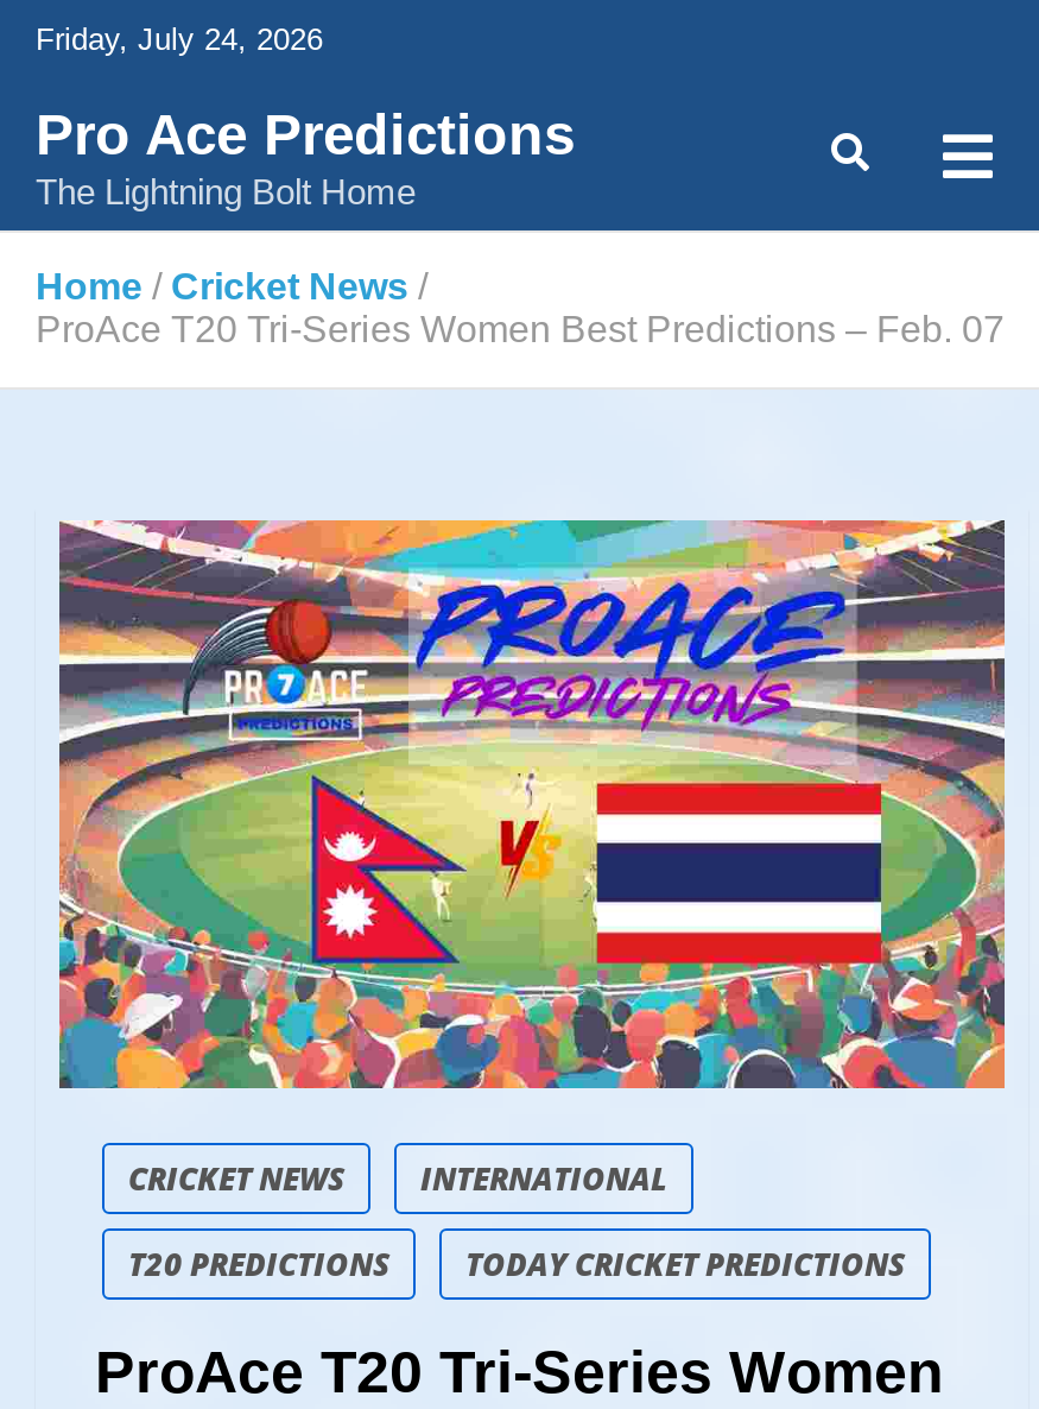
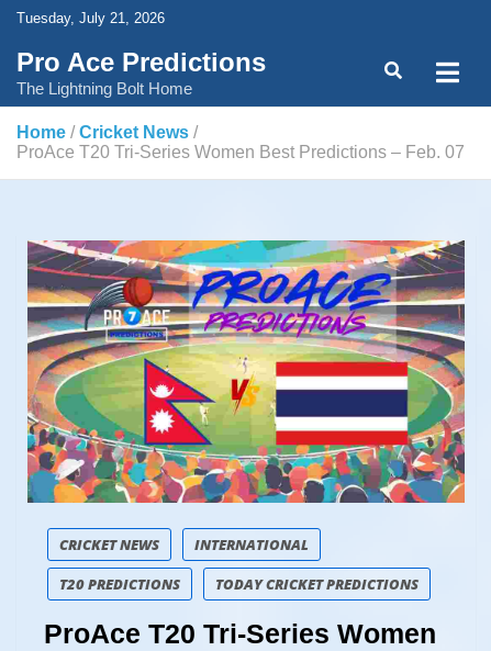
- Friday, July 24, 2026
+ Tuesday, July 21, 2026
